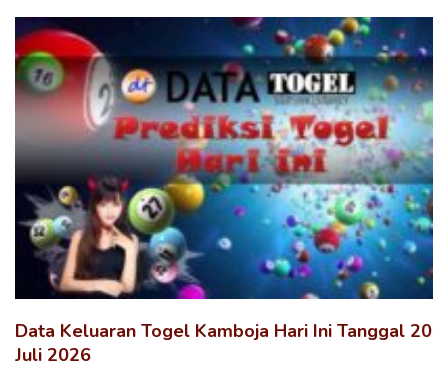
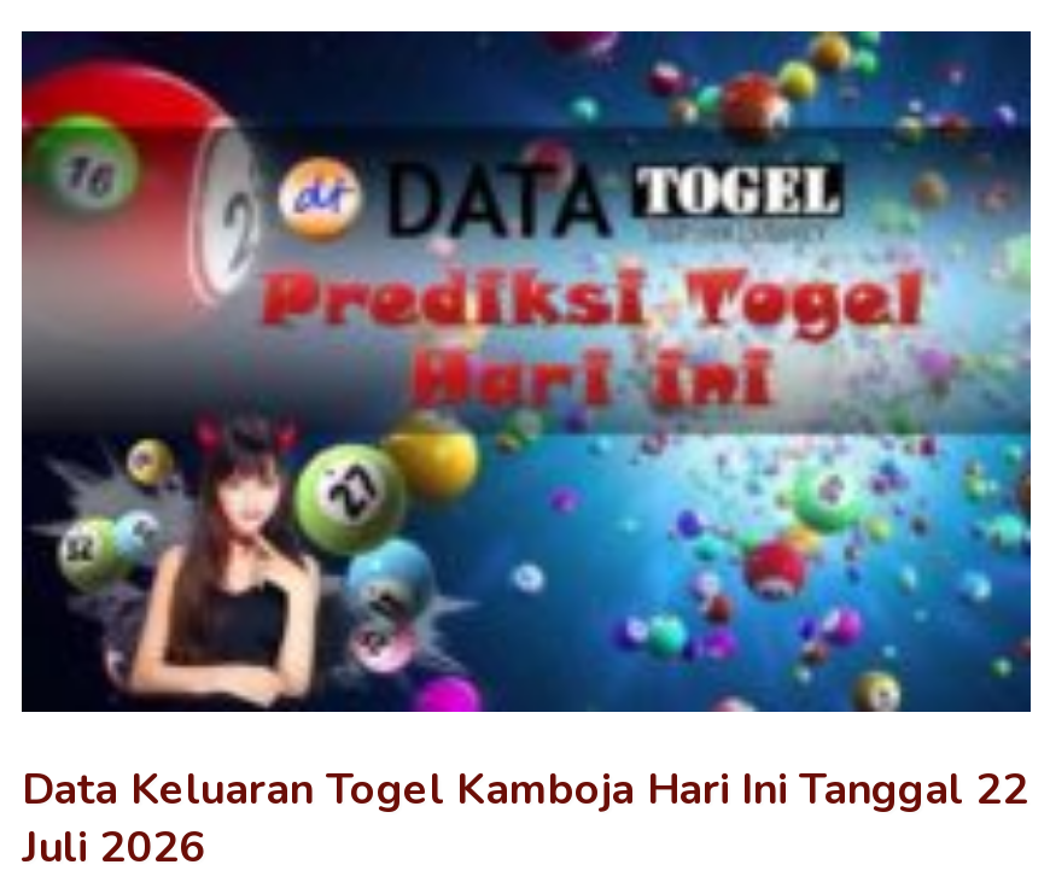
- Data Keluaran Togel Kamboja Hari Ini Tanggal 20
+ Data Keluaran Togel Kamboja Hari Ini Tanggal 22
